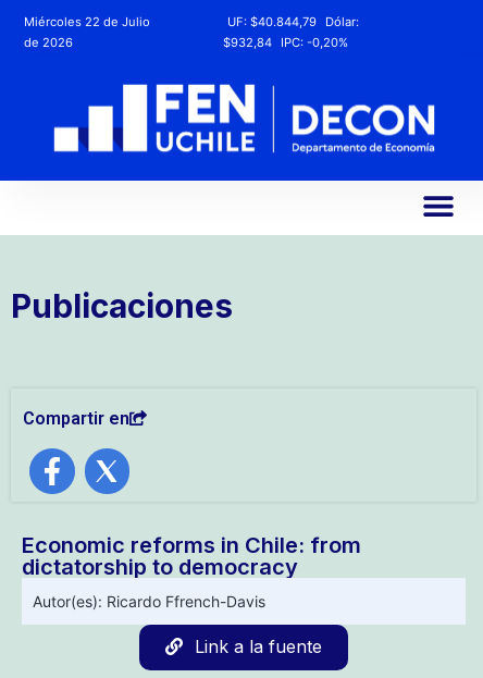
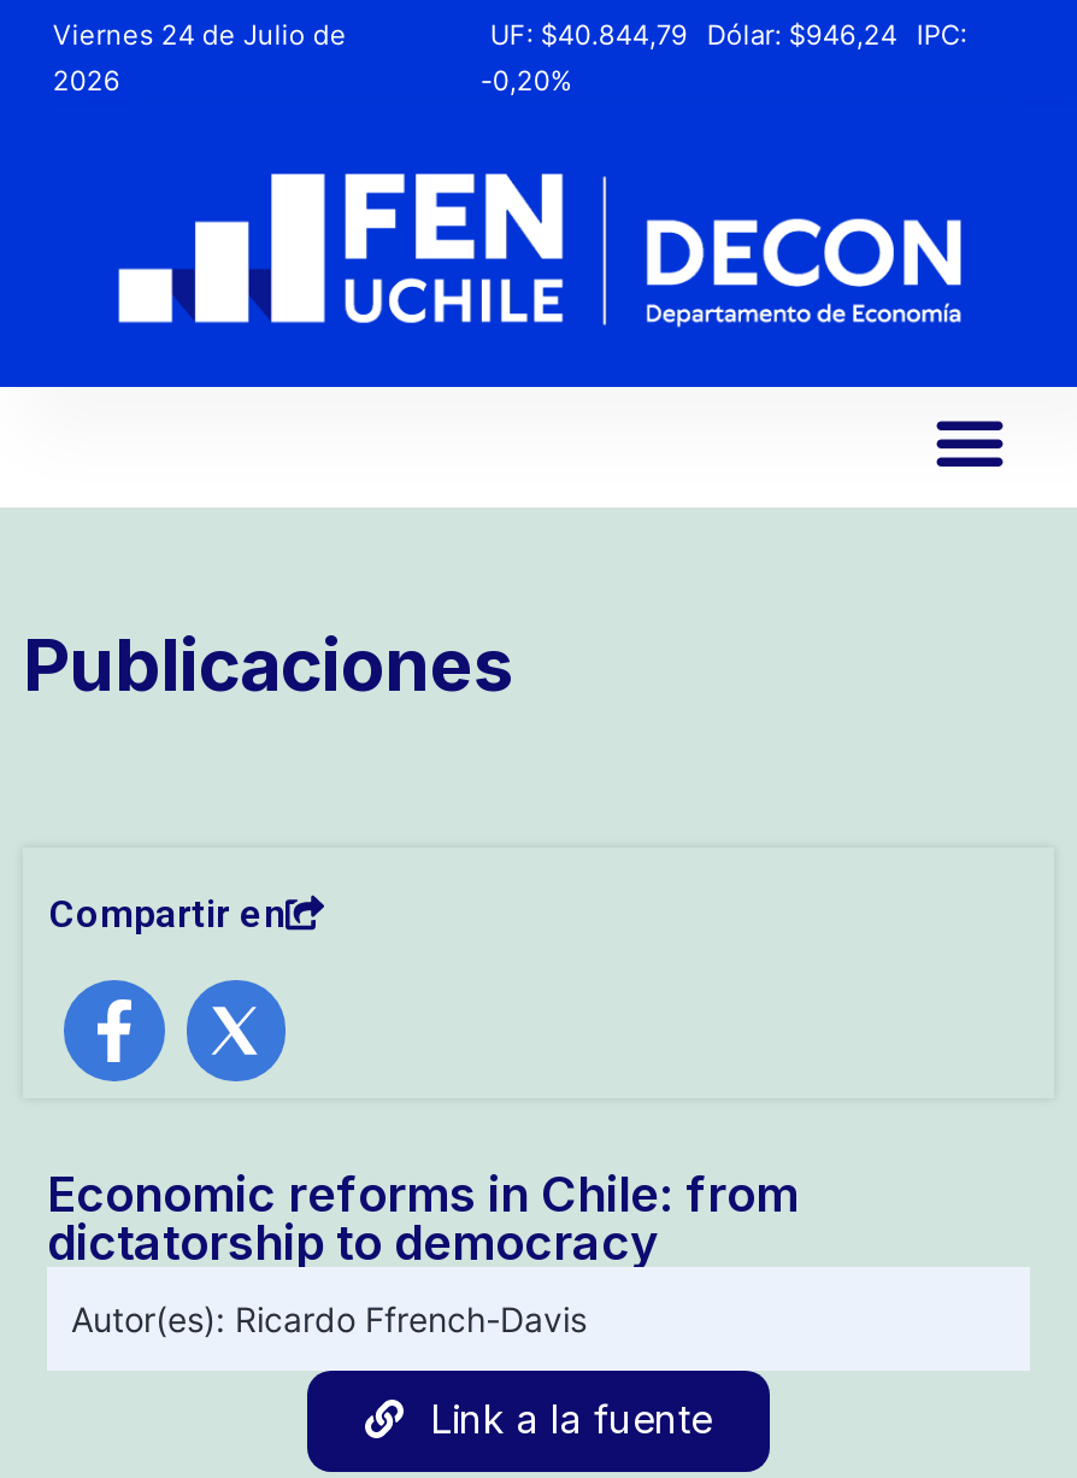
- Miércoles 22 de Julio
- de 2026
+ Viernes 24 de Julio de
+ 2026

- UF: $40.844,79 Dólar:
- $932,84 IPC: -0,20%
+ UF: $40.844,79 Dólar: $946,24 IPC:
+ -0,20%
